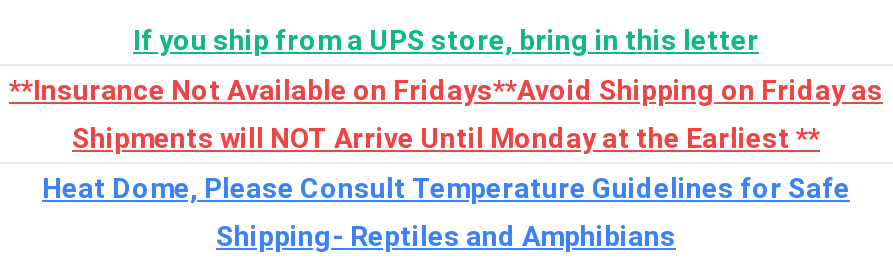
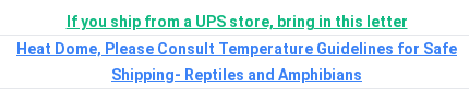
- **Insurance Not Available on Fridays**Avoid Shipping on Friday as
- Shipments will NOT Arrive Until Monday at the Earliest **
